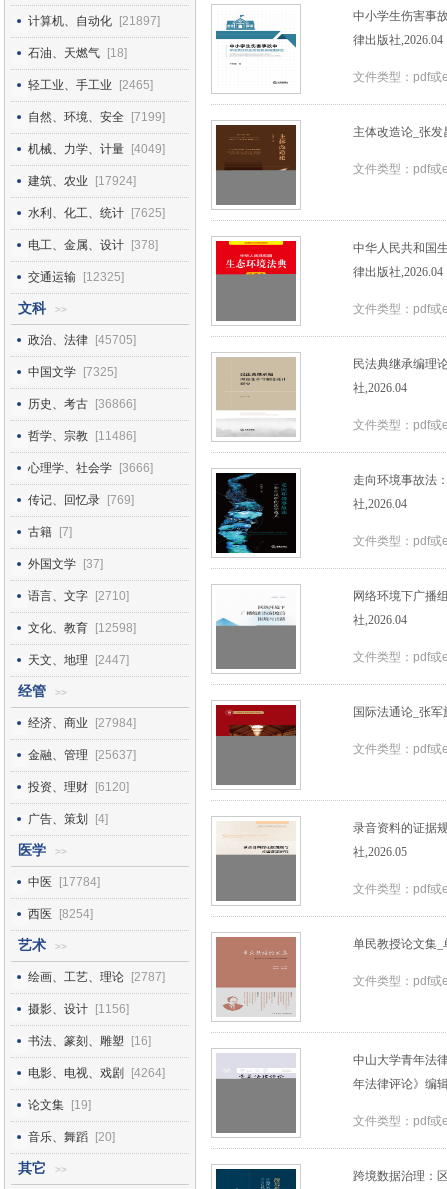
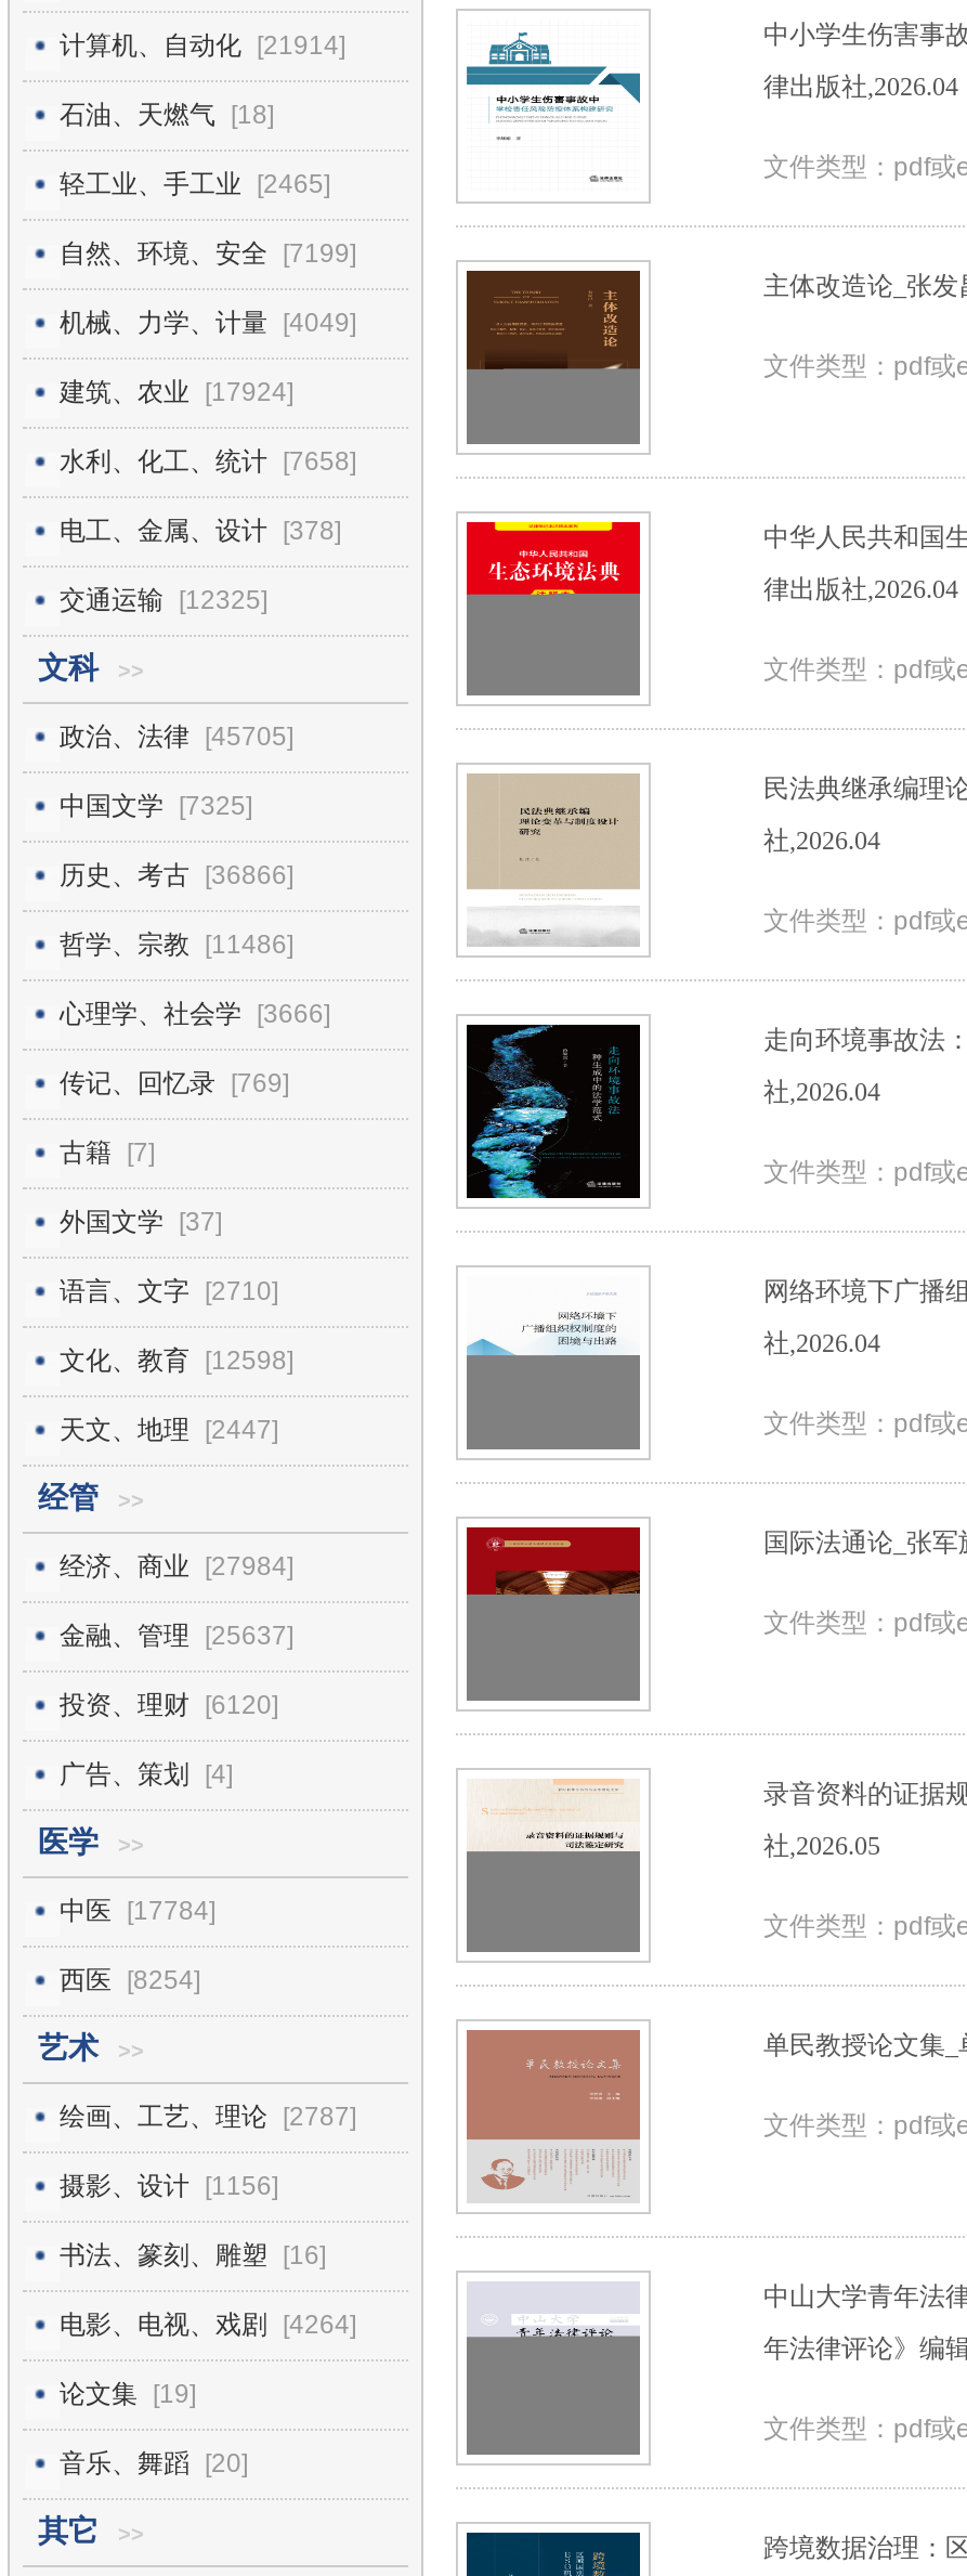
- 计算机、自动化 [21897]
+ 计算机、自动化 [21914]

- 水利、化工、统计 [7625]
+ 水利、化工、统计 [7658]
